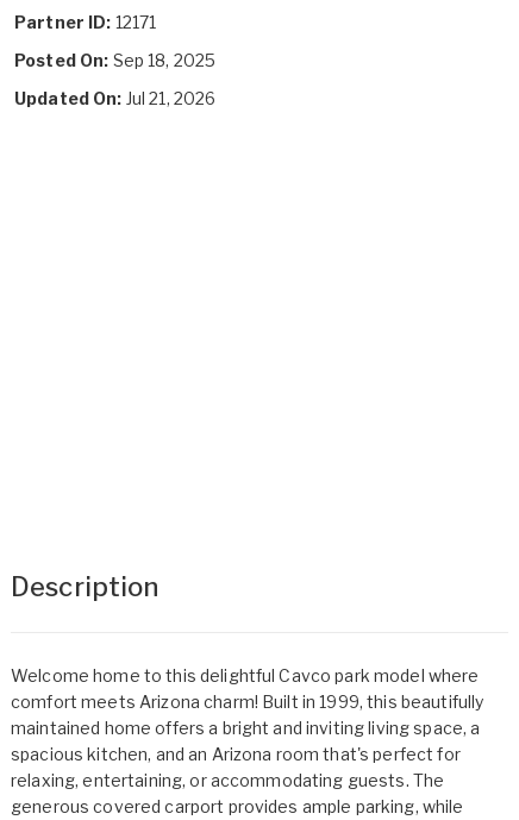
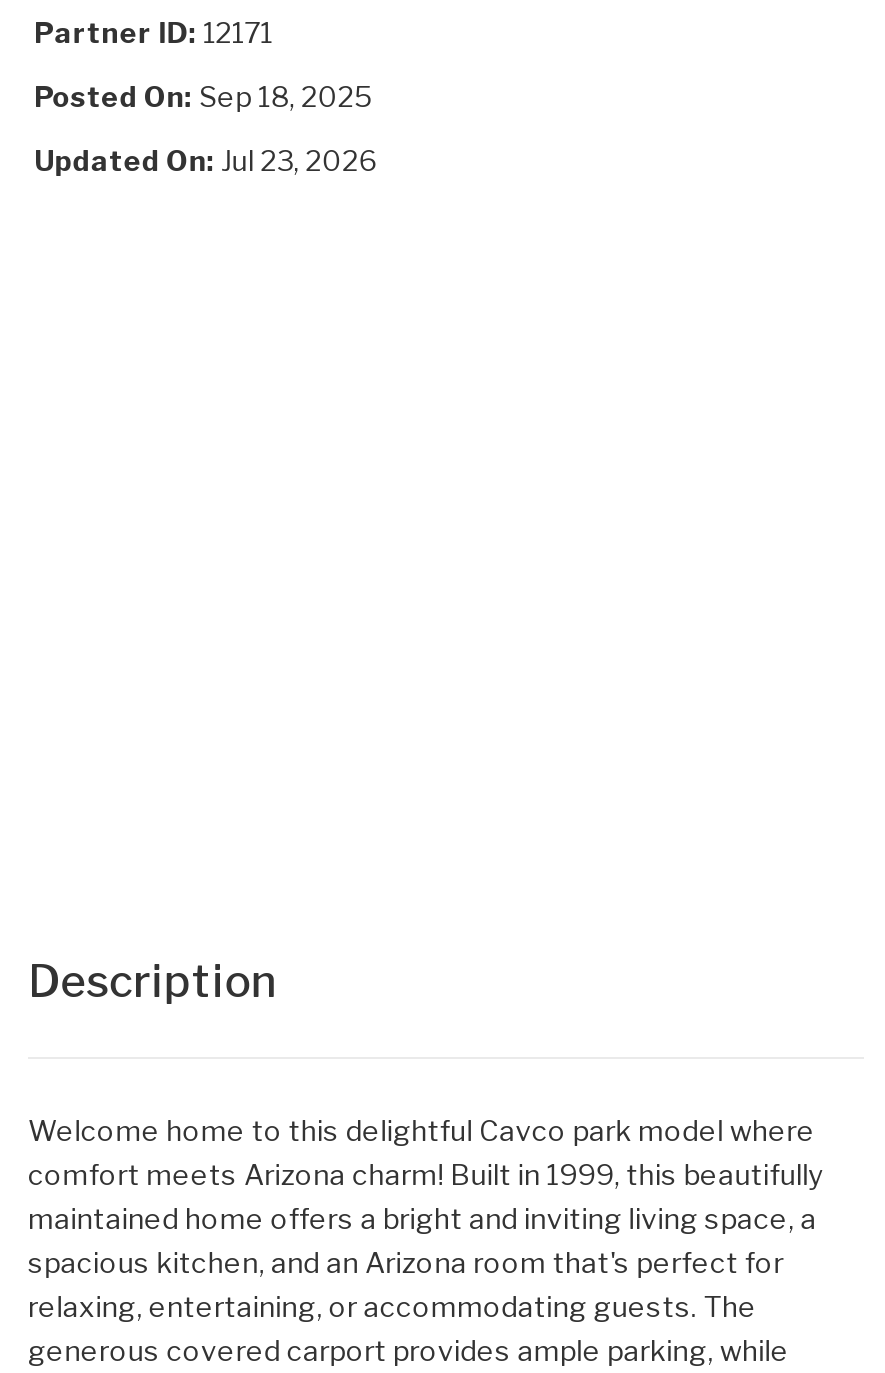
- Updated On: Jul 21, 2026
+ Updated On: Jul 23, 2026
